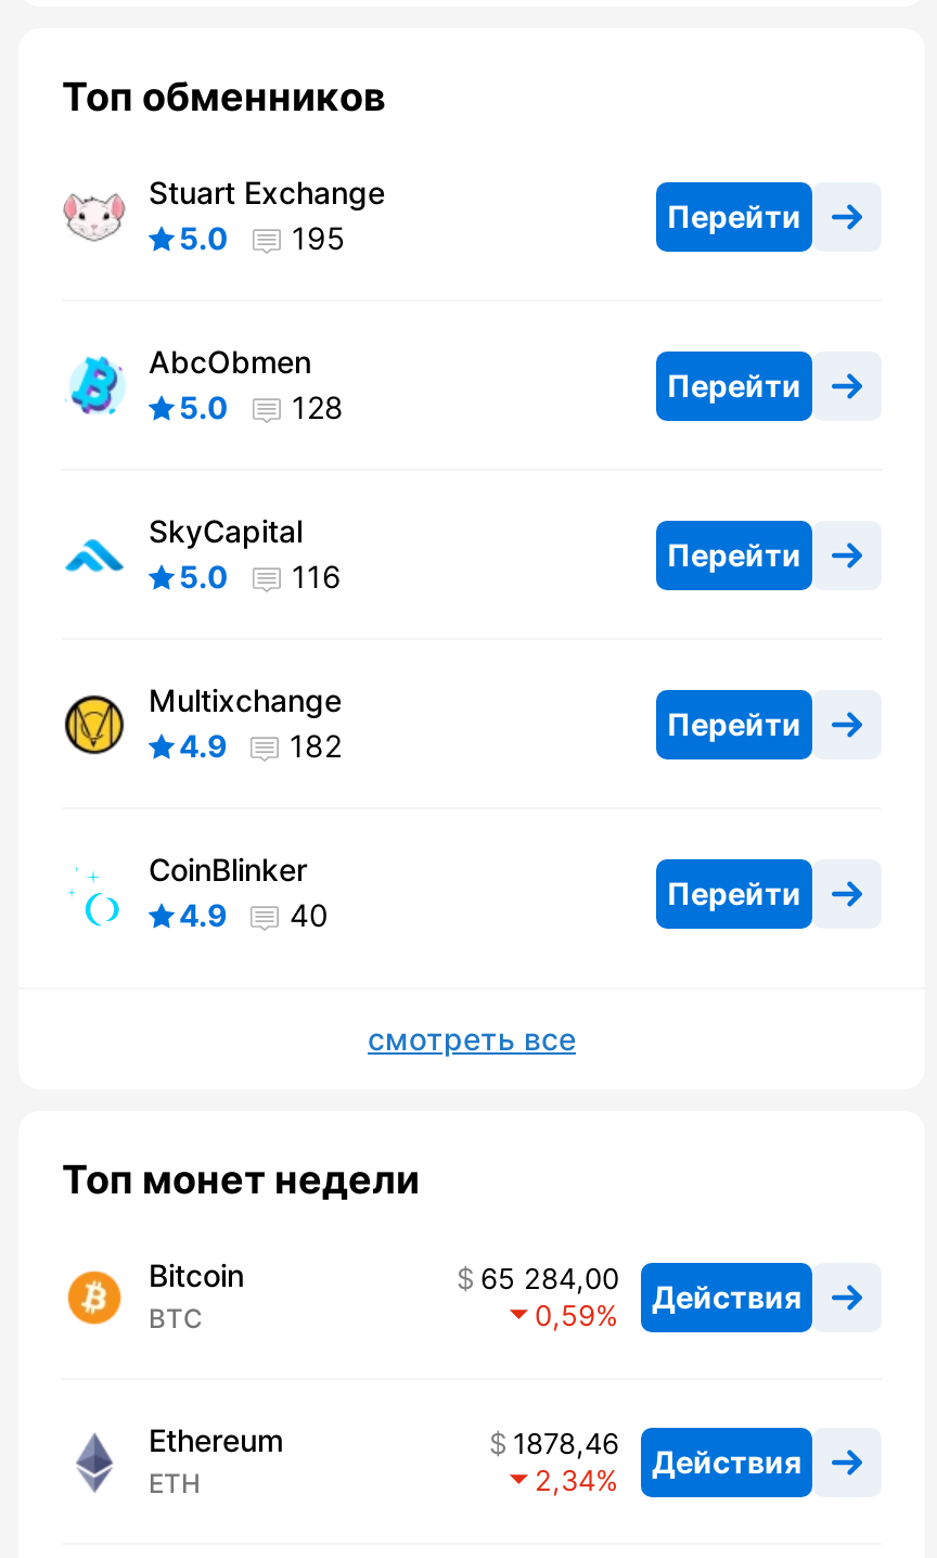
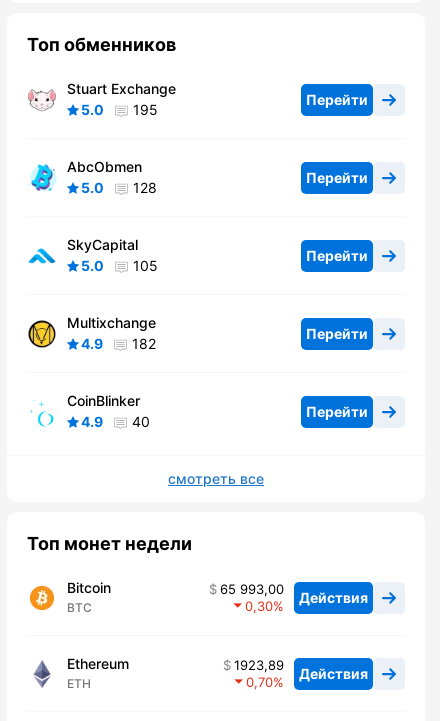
- 5.0 116
+ 5.0 105

- 65 284,00 Действия
+ 65 993,00 Действия

- 0,59
+ 0,30

- 1878,46 Действия
+ 1923,89 Действия

- 2,34
+ 0,70
